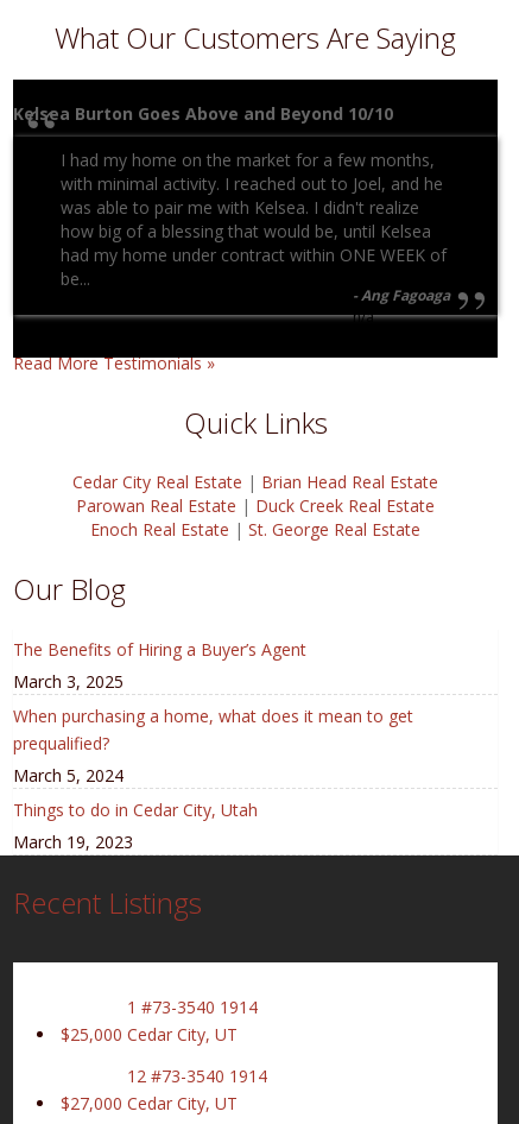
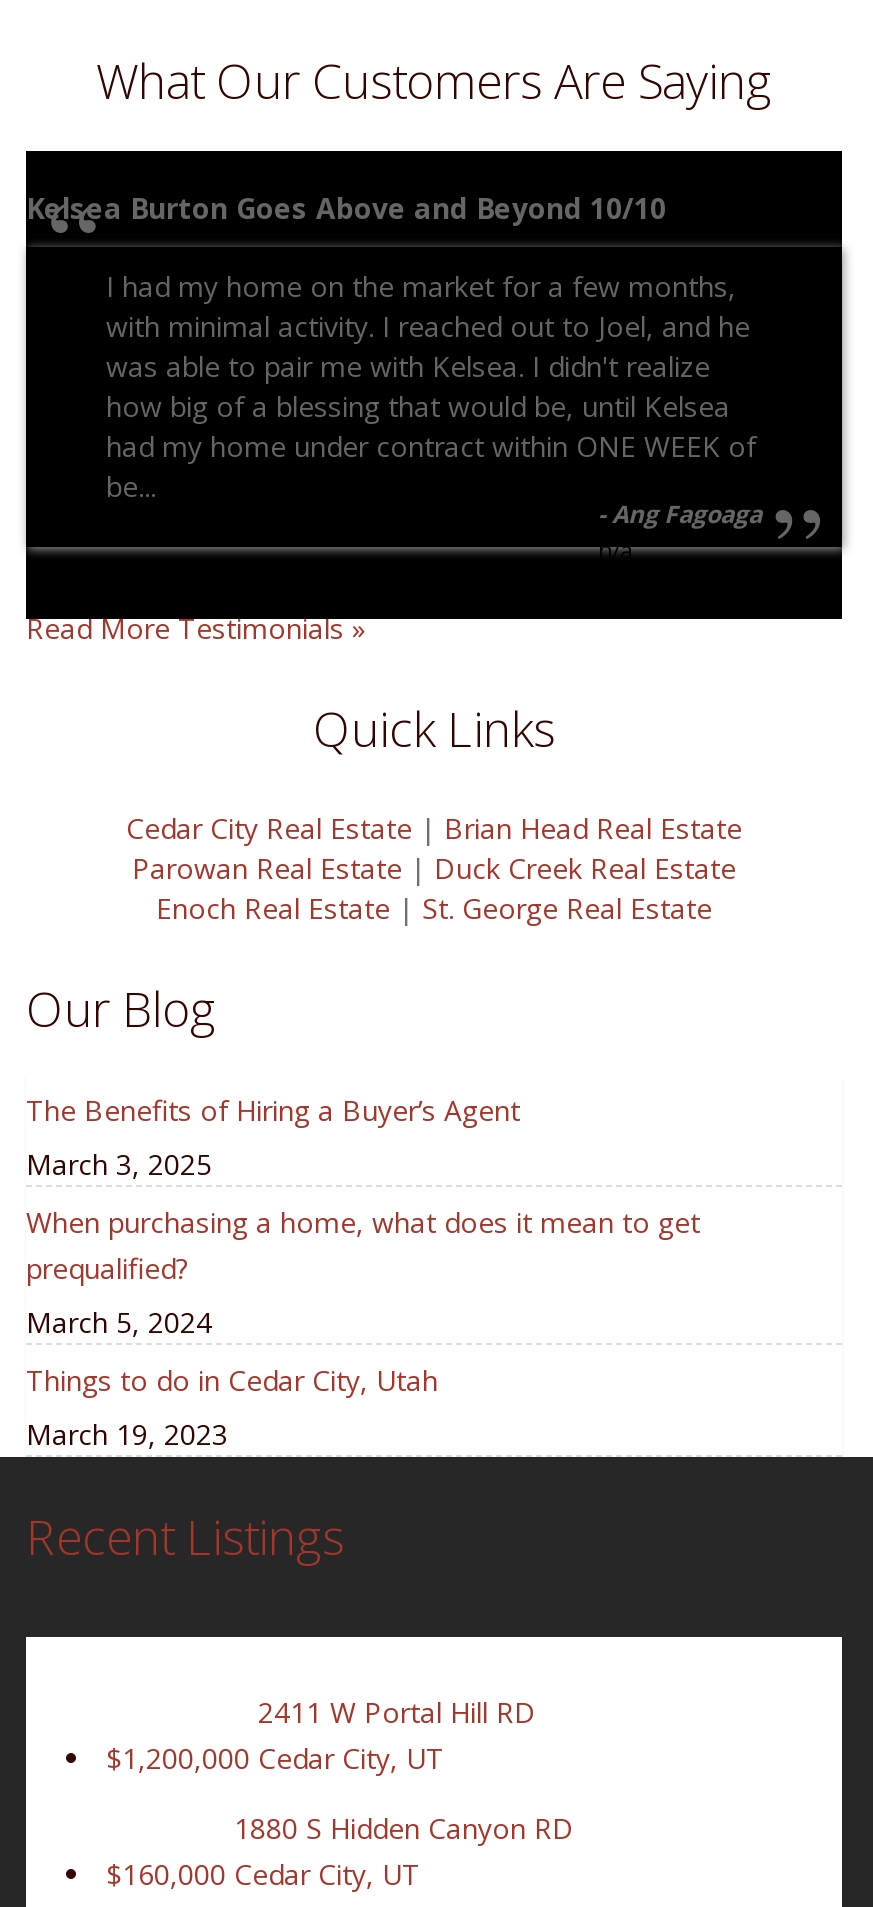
- 1 #73-3540 1914
+ 2411 W Portal Hill RD

- $25,000 Cedar City, UT
+ $1,200,000 Cedar City, UT

- 12 #73-3540 1914
+ 1880 S Hidden Canyon RD

- $27,000 Cedar City, UT
+ $160,000 Cedar City, UT
